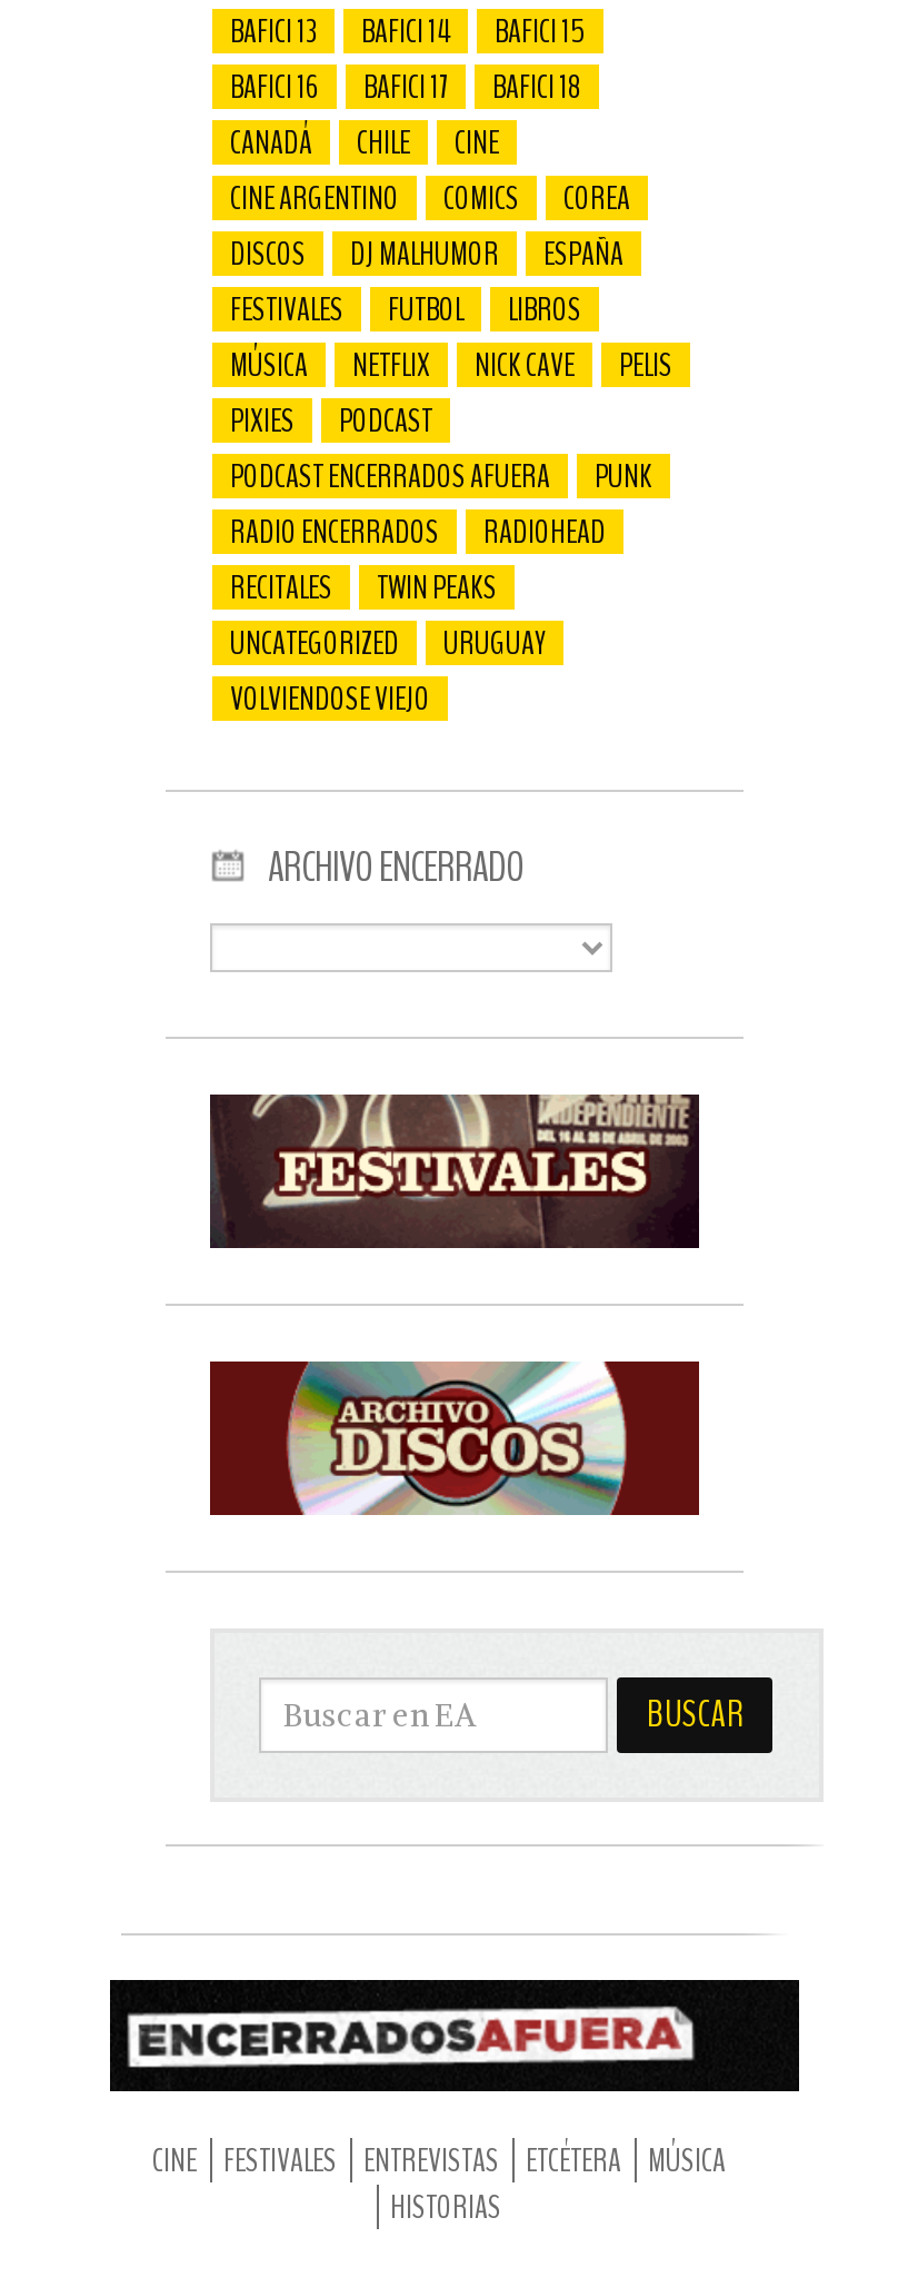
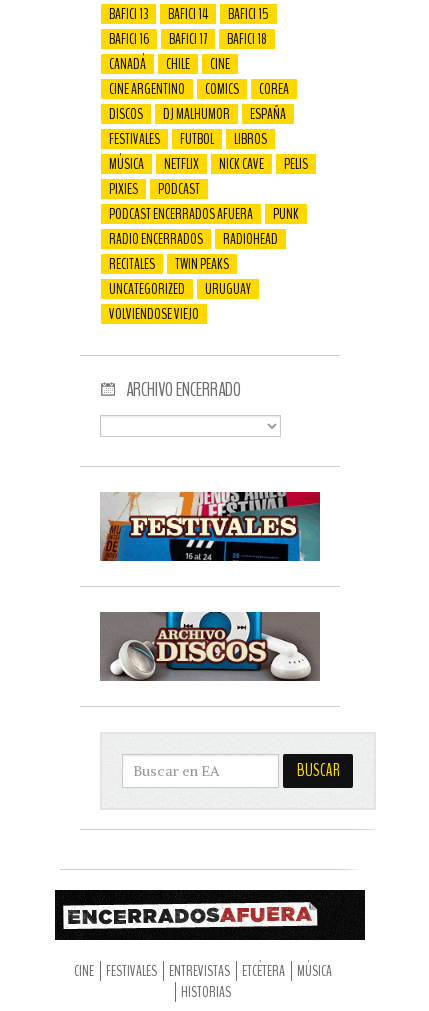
- [image]
+ [image]

- [image]
+ [image]
